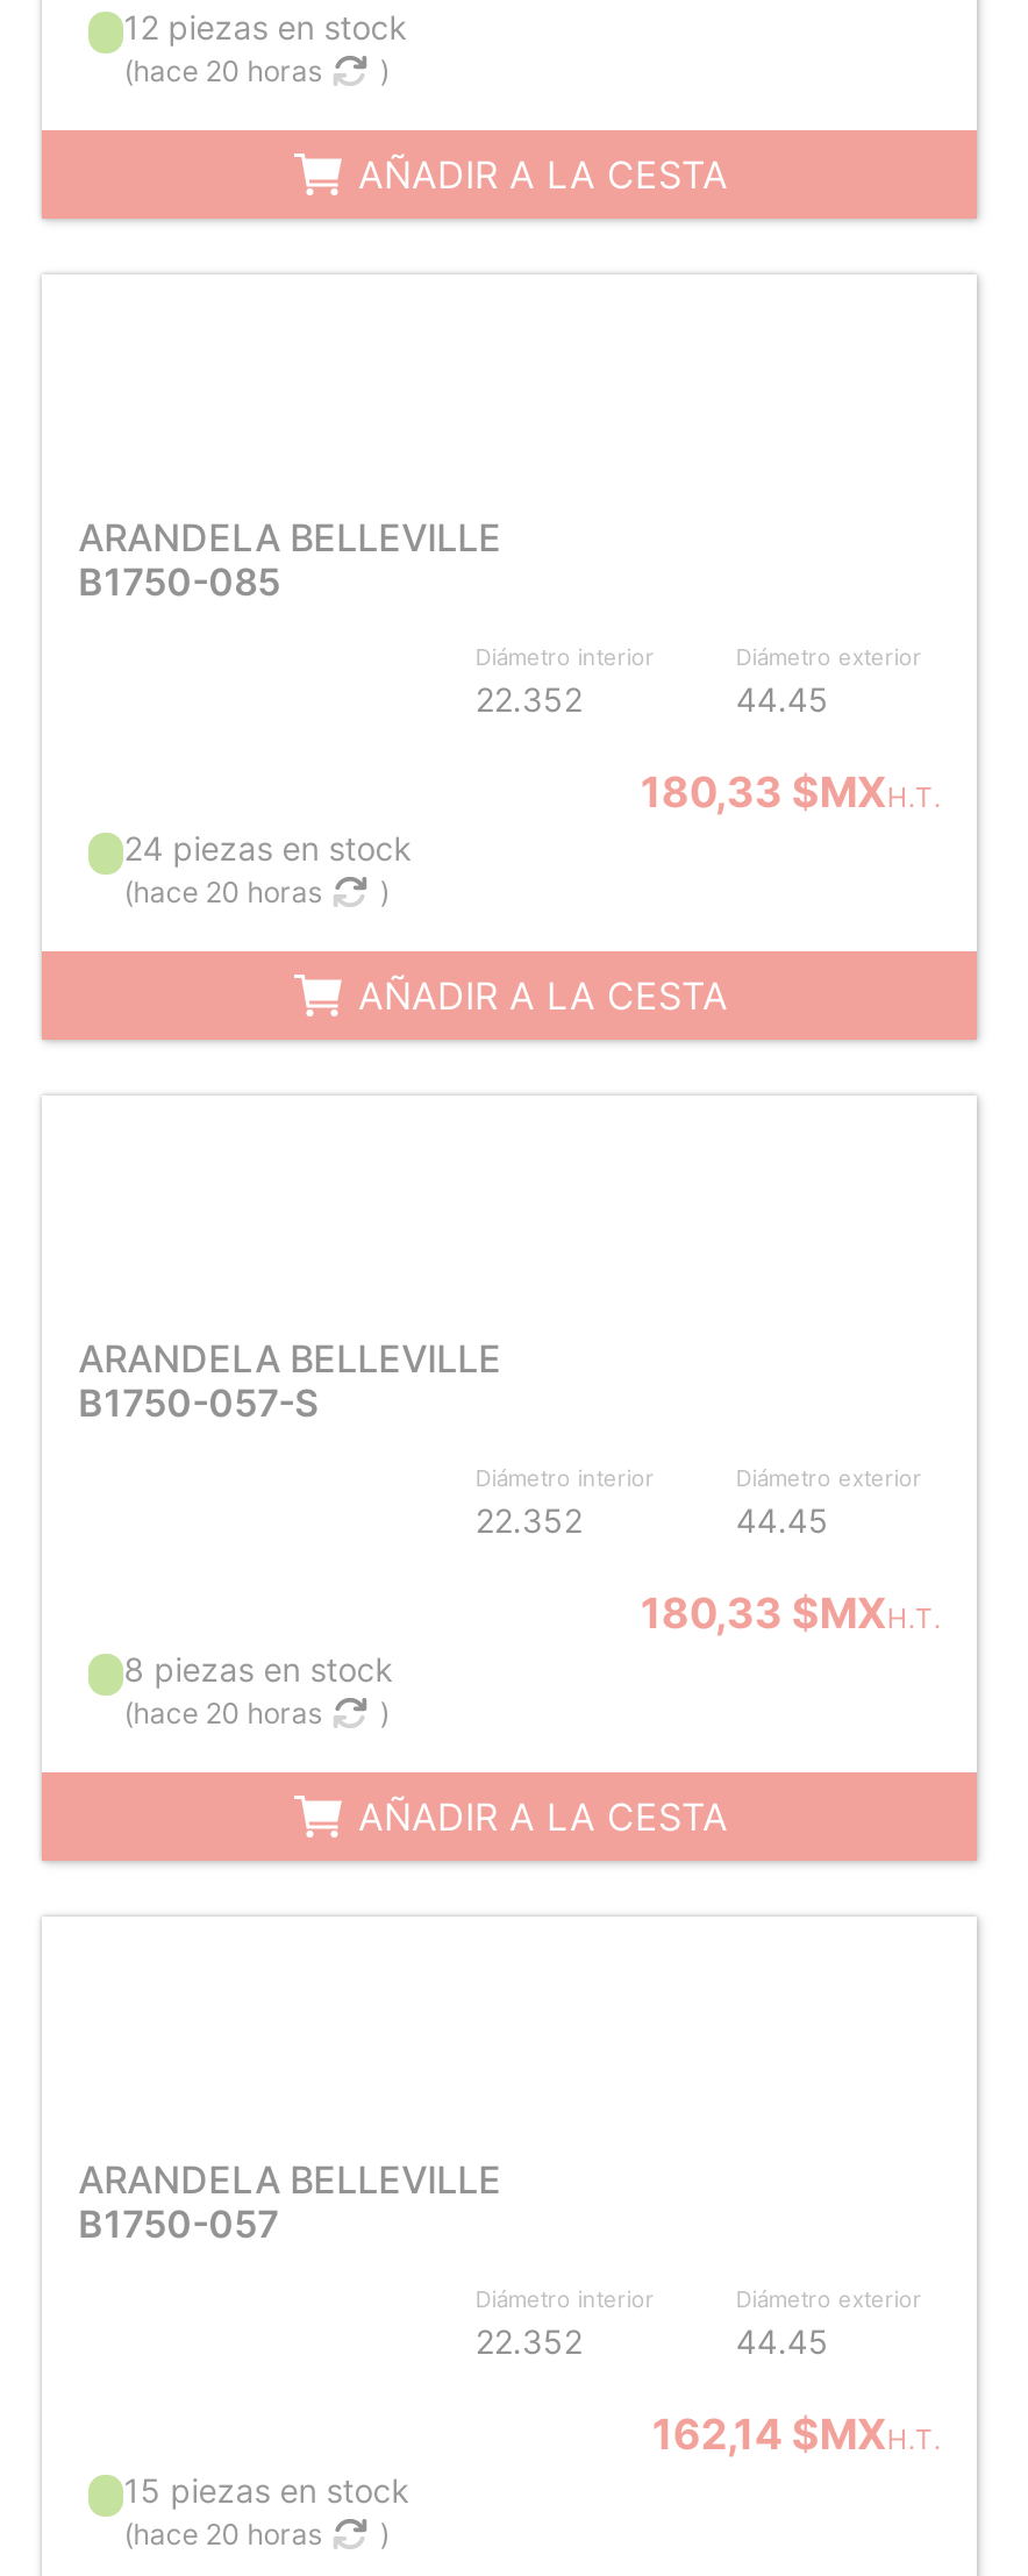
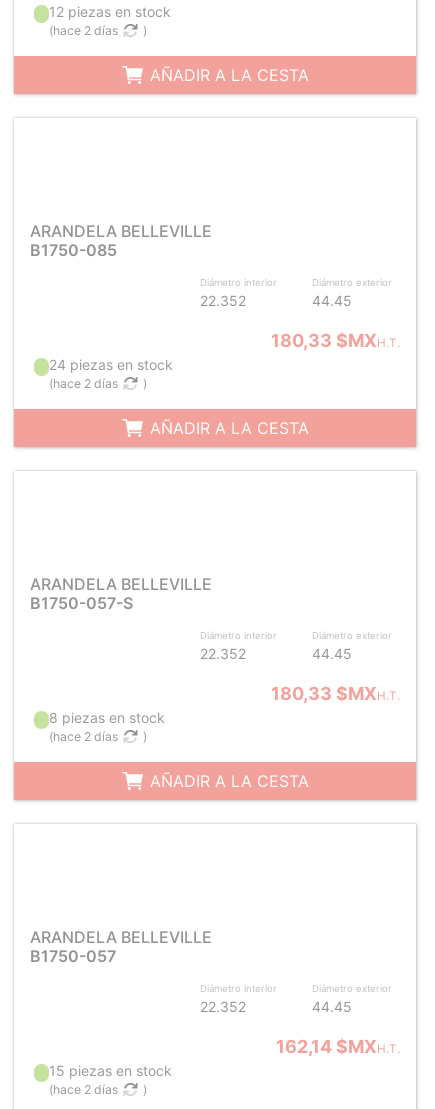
- (hace 20 horas
+ (hace 2 días

- (hace 20 horas
+ (hace 2 días

- (hace 20 horas
+ (hace 2 días

- (hace 20 horas
+ (hace 2 días
